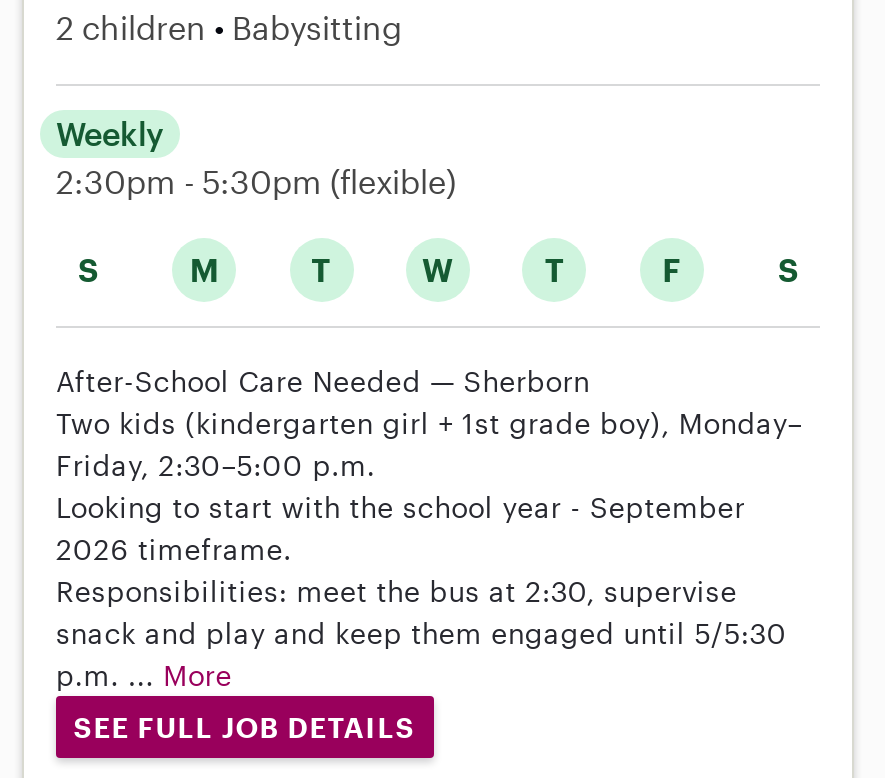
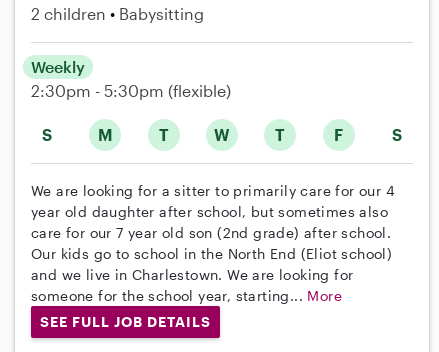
- After-School Care Needed — Sherborn
- Two kids (kindergarten girl + 1st grade boy), Monday–
- Friday, 2:30–5:00 p.m.
- Looking to start with the school year - September
- 2026 timeframe.
- Responsibilities: meet the bus at 2:30, supervise
- snack and play and keep them engaged until 5/5:30
- p.m. ... More
+ We are looking for a sitter to primarily care for our 4
+ year old daughter after school, but sometimes also
+ care for our 7 year old son (2nd grade) after school.
+ Our kids go to school in the North End (Eliot school)
+ and we live in Charlestown. We are looking for
+ someone for the school year, starting... More
